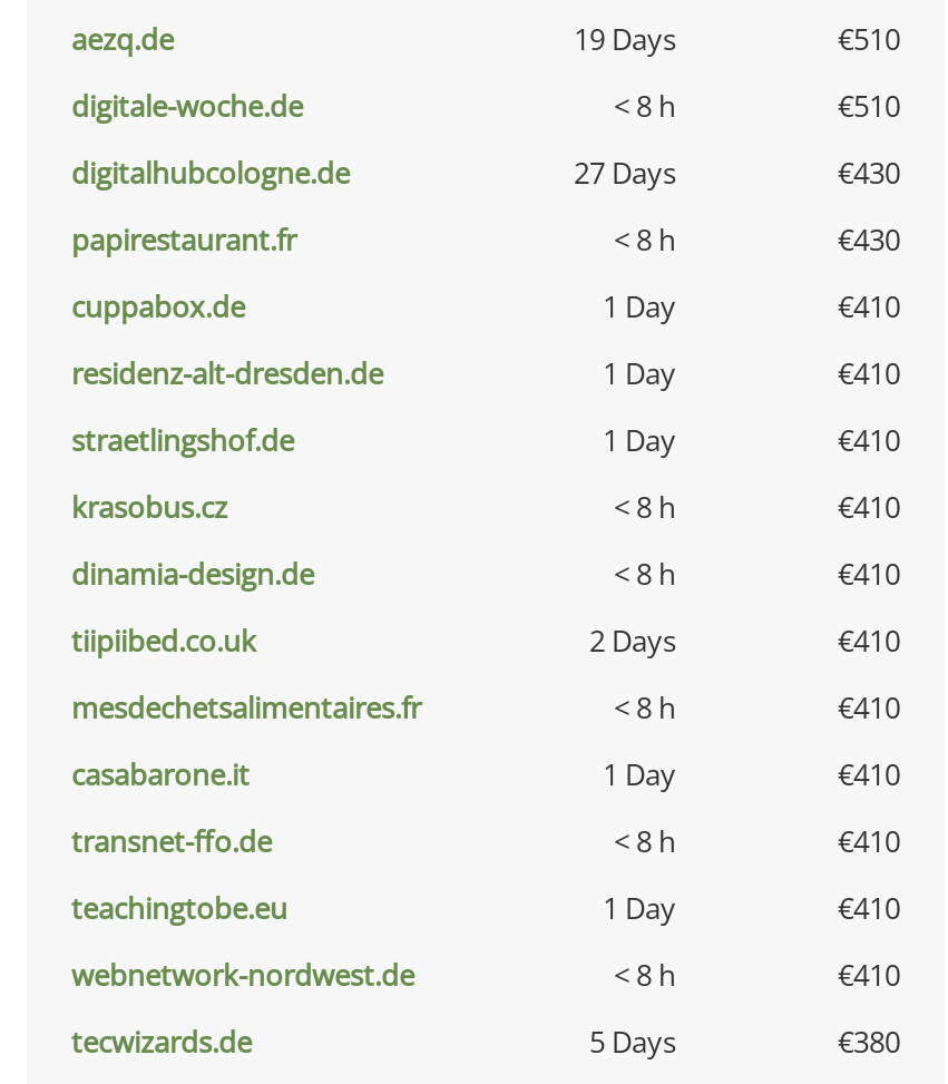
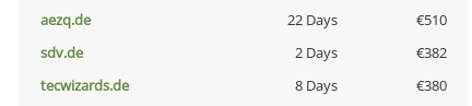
- 19 Days
+ 22 Days

- digitale-woche.de
- < 8 h
- €510
- digitalhubcologne.de
- 27 Days
- €430
- papirestaurant.fr
- < 8 h
- €430
- cuppabox.de
- 1 Day
- €410
- residenz-alt-dresden.de
- 1 Day
- €410
- straetlingshof.de
- 1 Day
- €410
- krasobus.cz
- < 8 h
- €410
- dinamia-design.de
- < 8 h
- €410
- tiipiibed.co.uk
+ sdv.de

- €410
- mesdechetsalimentaires.fr
- < 8 h
- €410
- casabarone.it
- 1 Day
- €410
- transnet-ffo.de
- < 8 h
- €410
- teachingtobe.eu
- 1 Day
- €410
- webnetwork-nordwest.de
- < 8 h
- €410
+ €382

- 5 Days
+ 8 Days
